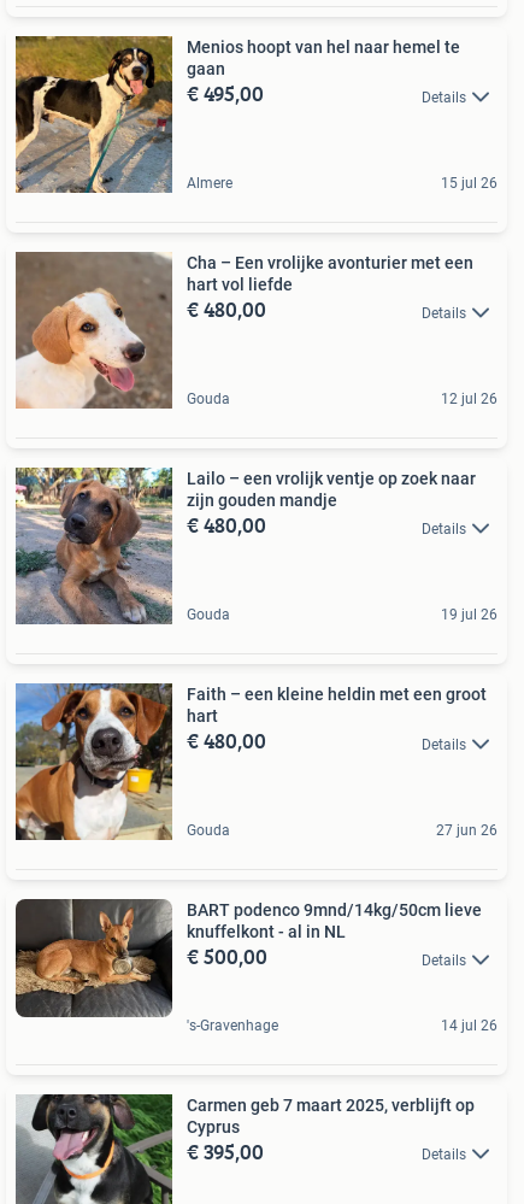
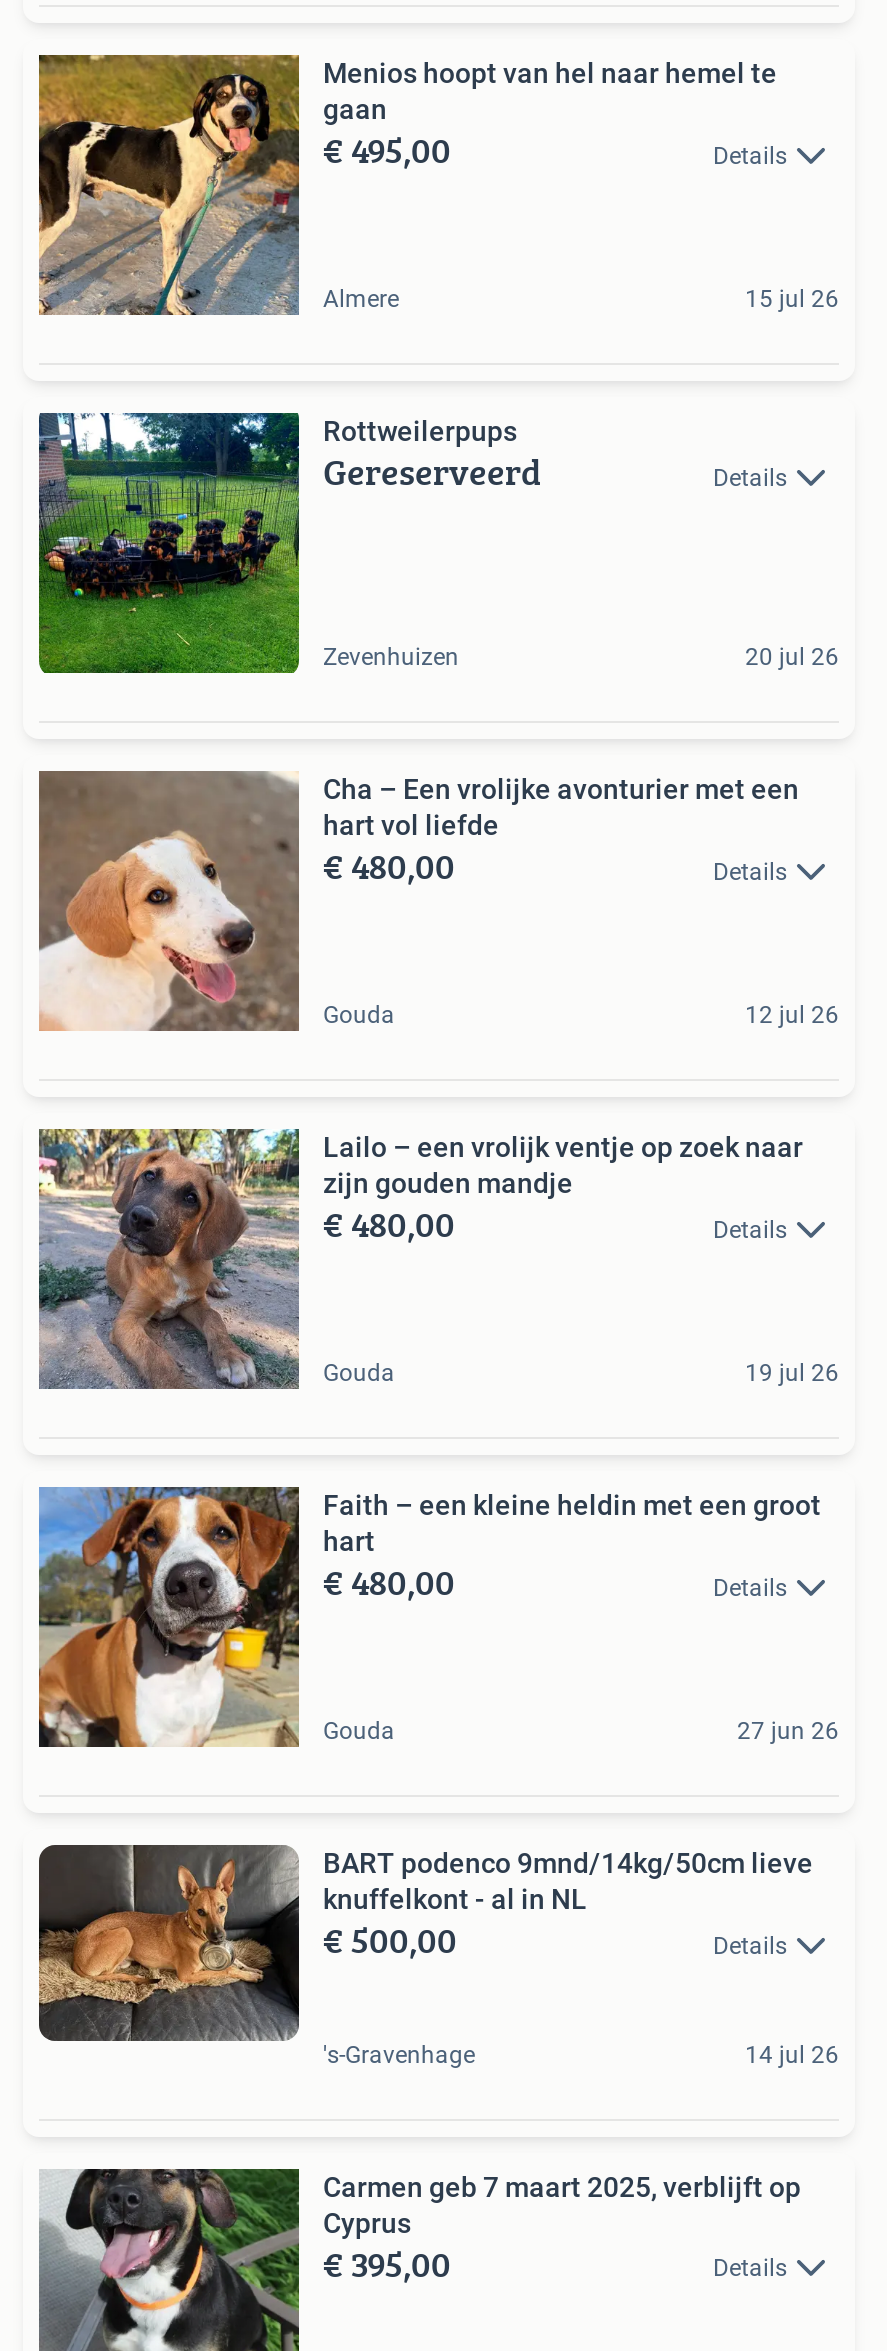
+ [image]
+ Rottweilerpups
+ Gereserveerd
+ Details

+ Zevenhuizen
+ 20 jul 26
